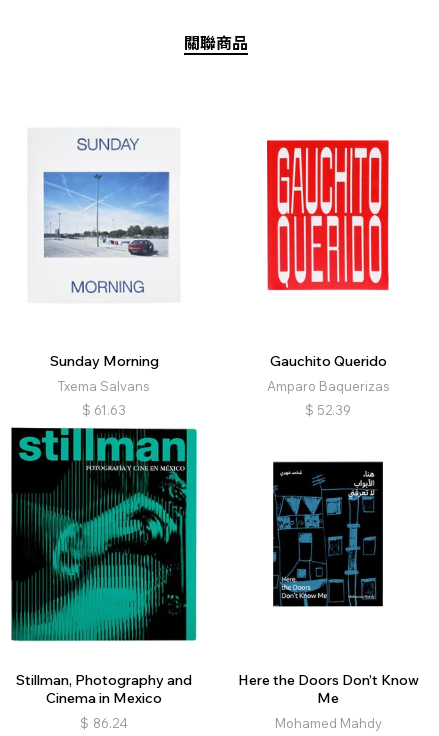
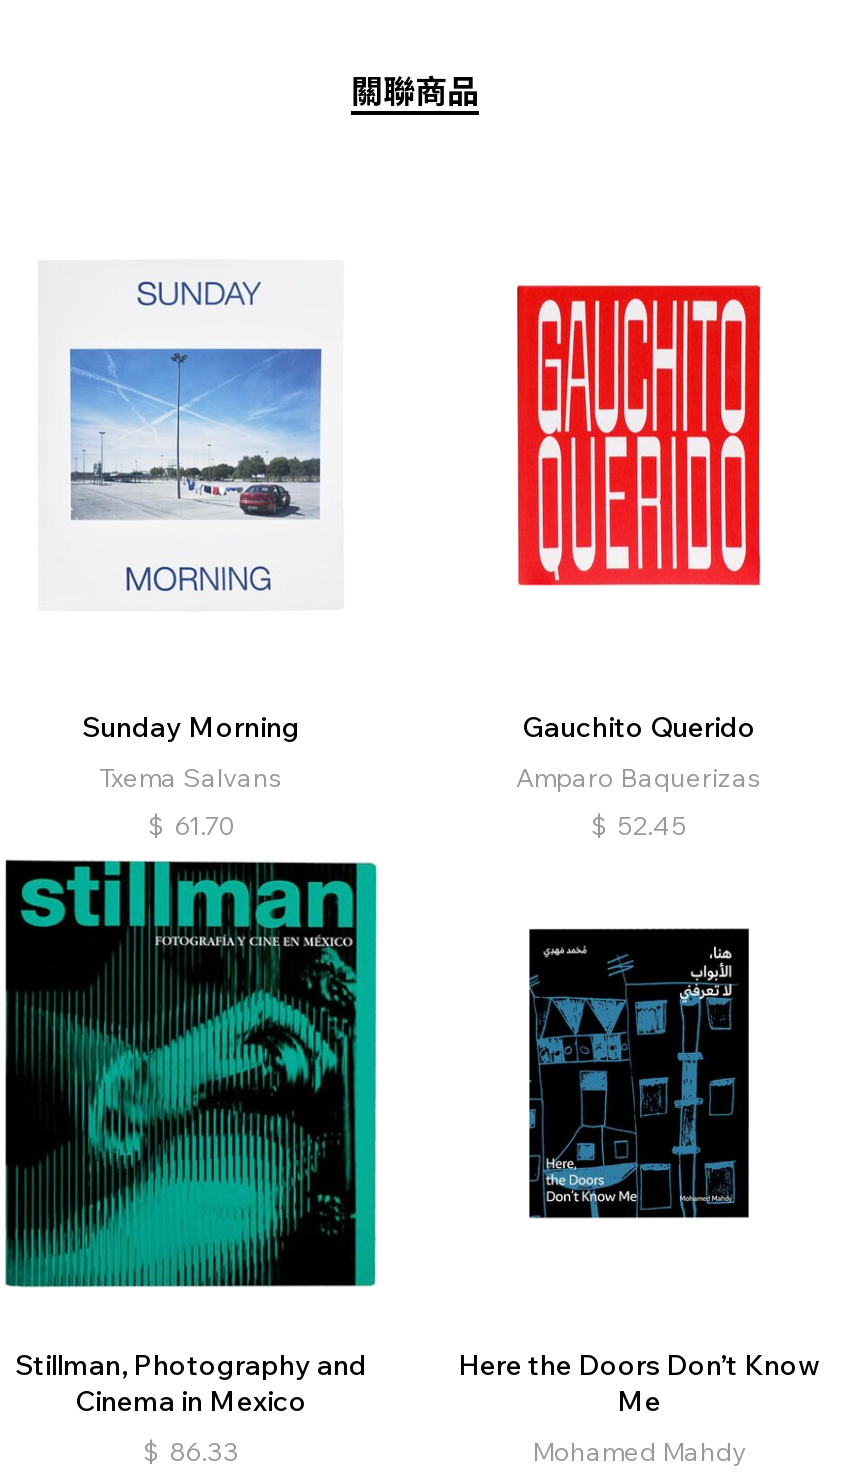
- $ 61.63
+ $ 61.70

- $ 52.39
+ $ 52.45

- $ 86.24
+ $ 86.33
